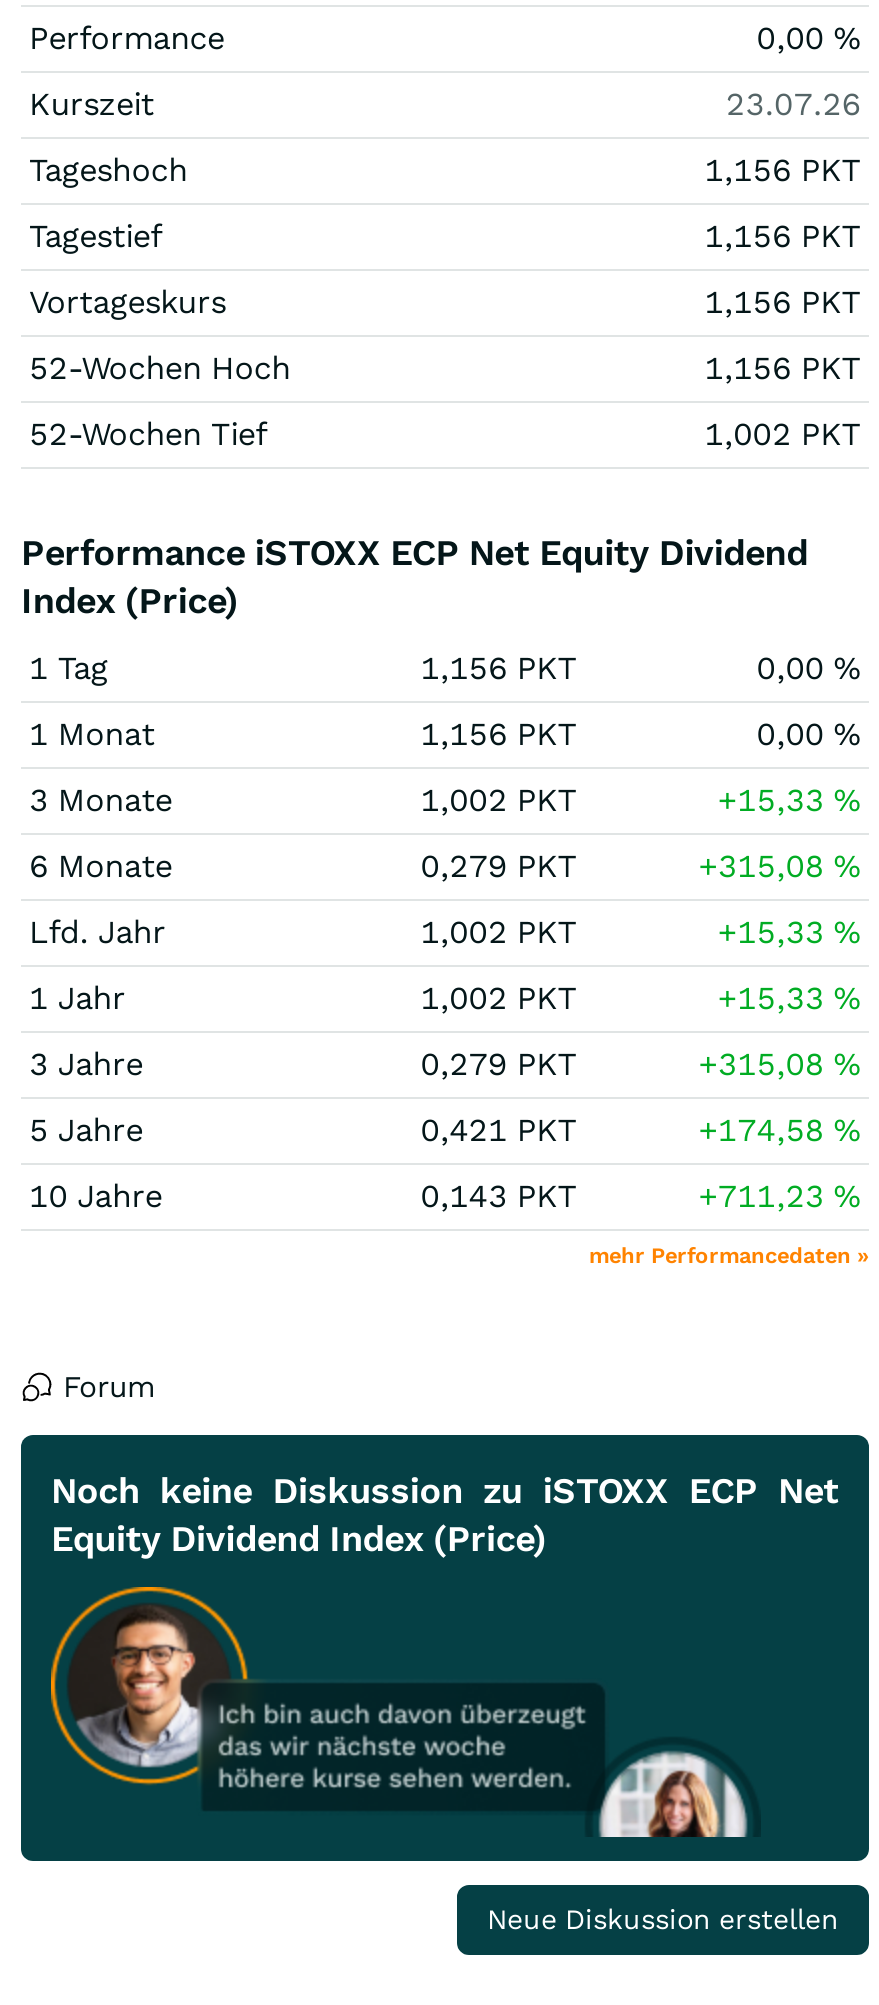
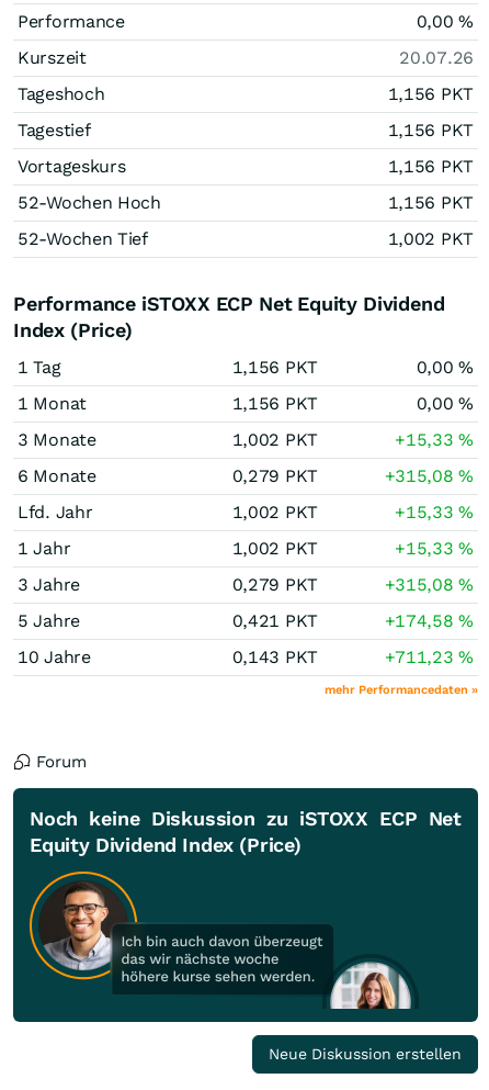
- 23.07.26
+ 20.07.26
